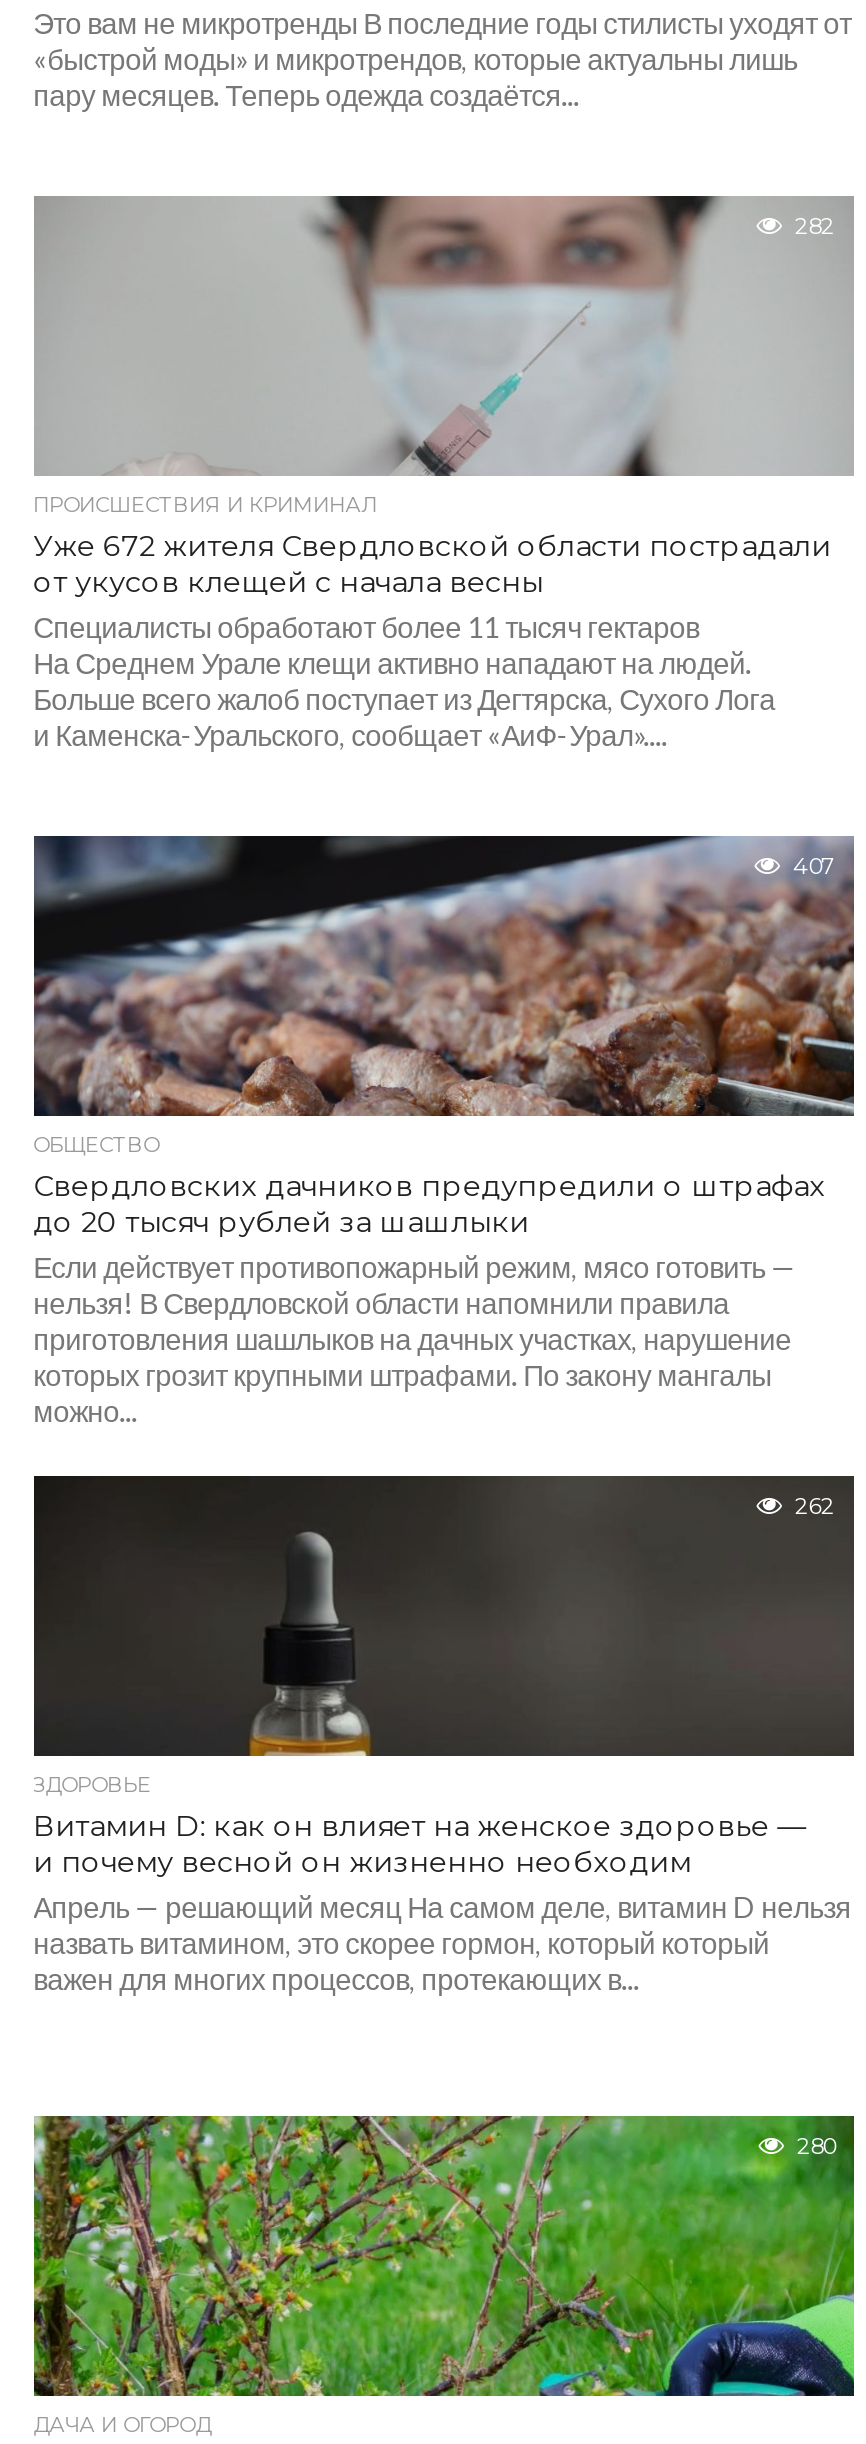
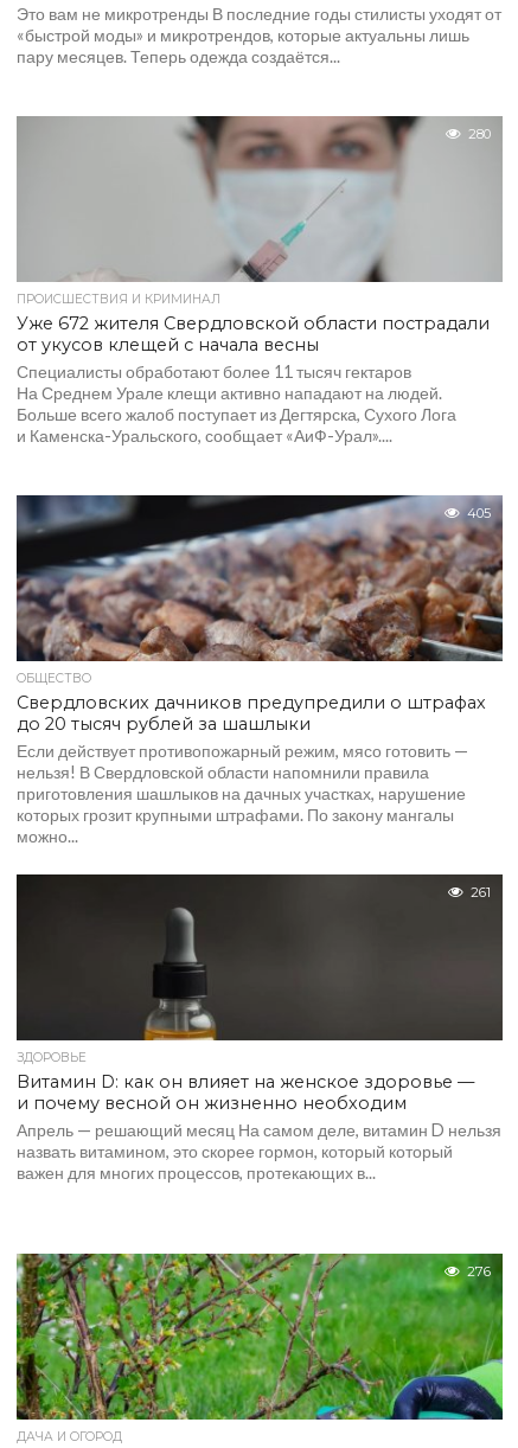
- 282
+ 280

- 407
+ 405

- 262
+ 261

- 280
+ 276
